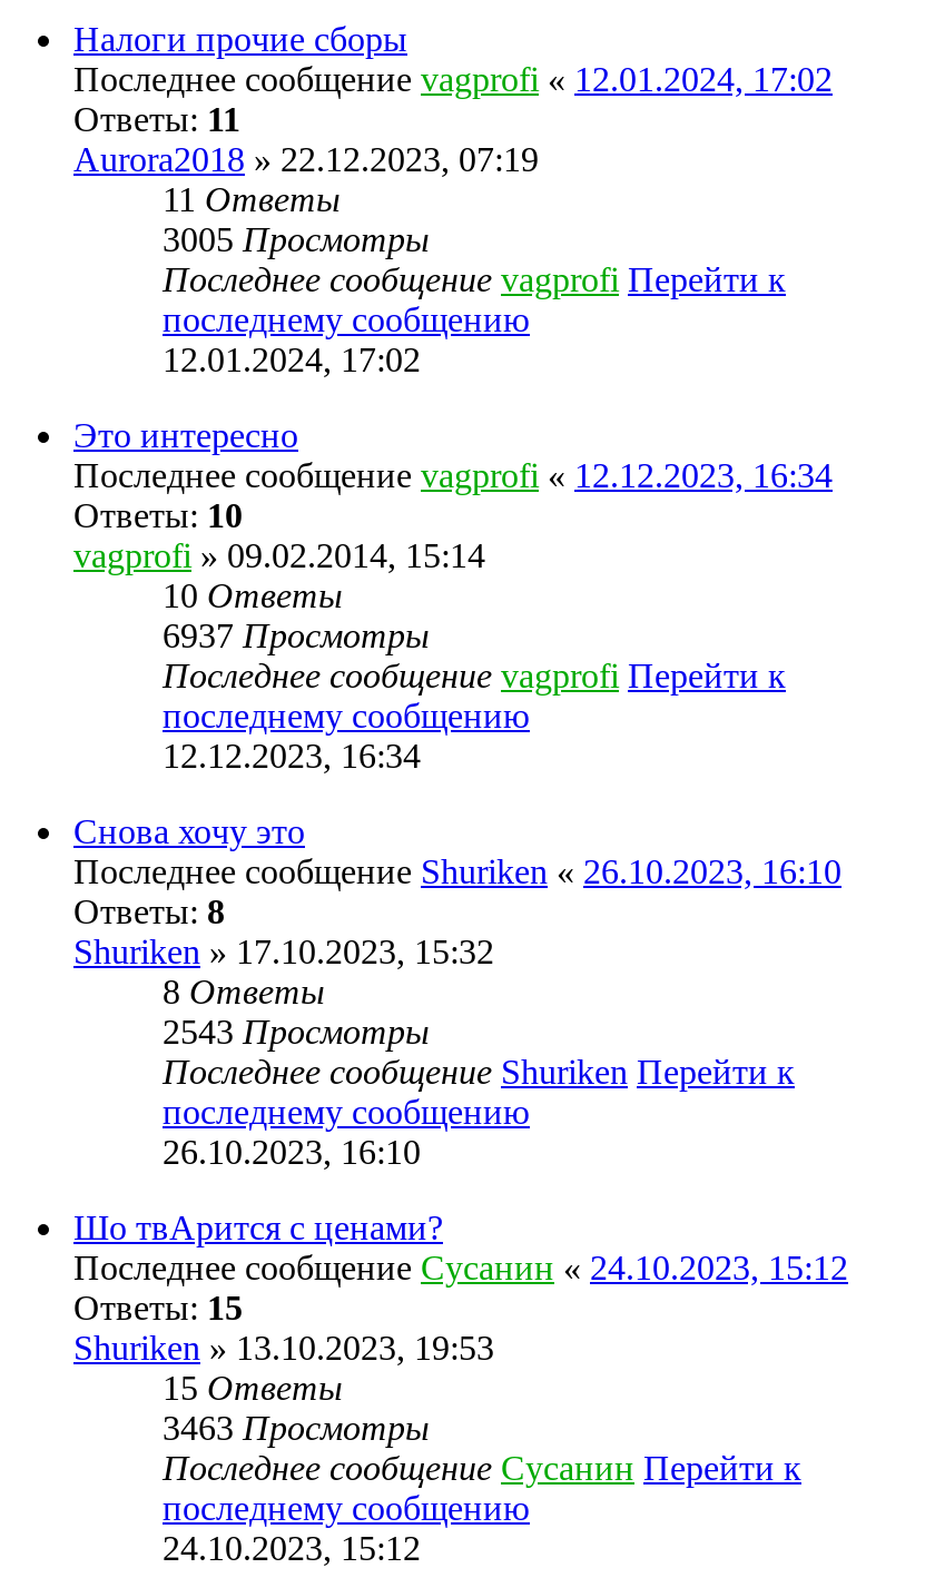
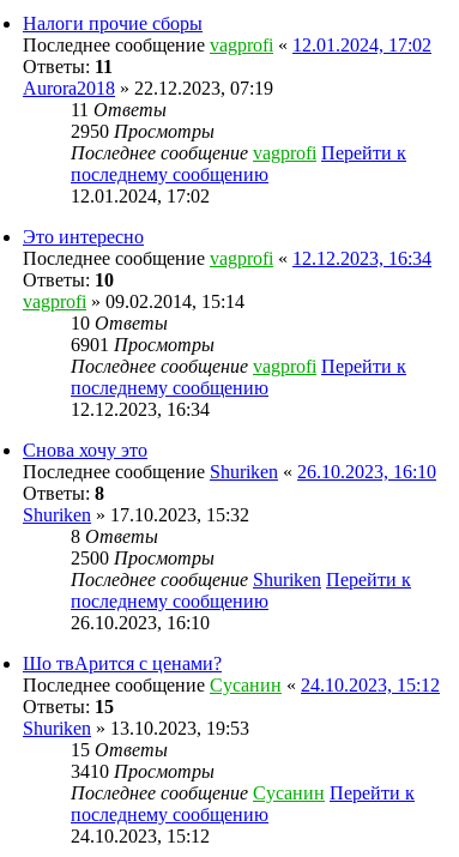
- 3005 Просмотры
+ 2950 Просмотры

- 6937 Просмотры
+ 6901 Просмотры

- 2543 Просмотры
+ 2500 Просмотры

- 3463 Просмотры
+ 3410 Просмотры
